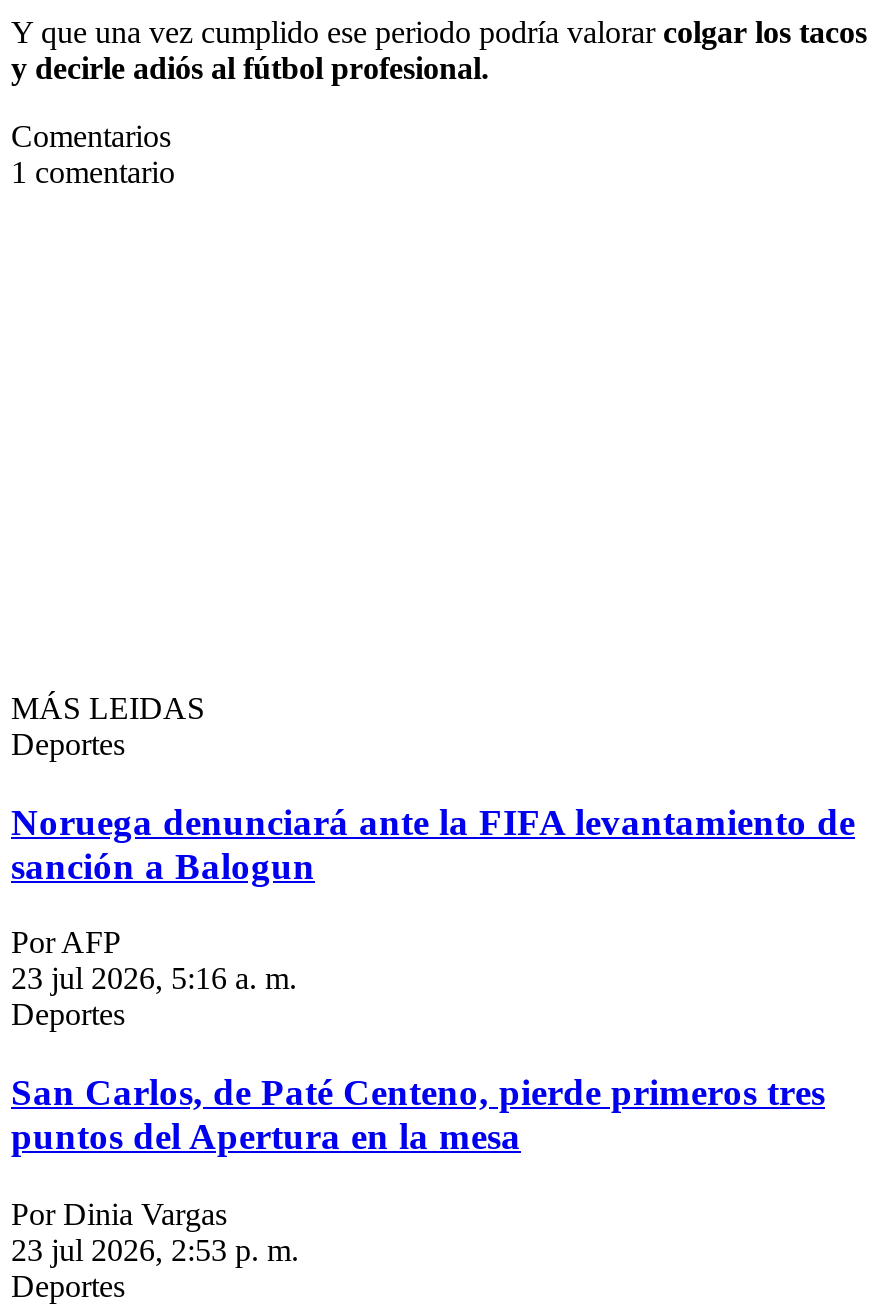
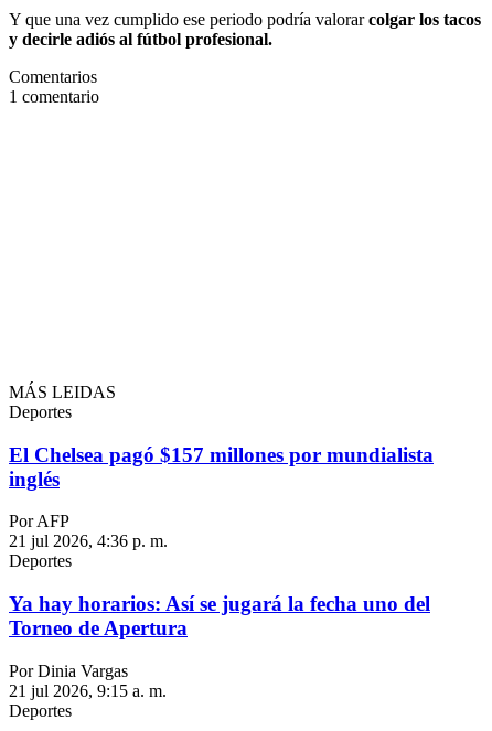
- Noruega denunciará ante la FIFA levantamiento de
- sanción a Balogun
+ El Chelsea pagó $157 millones por mundialista
+ inglés

- 23 jul 2026, 5:16 a. m.
+ 21 jul 2026, 4:36 p. m.

- San Carlos, de Paté Centeno, pierde primeros tres
- puntos del Apertura en la mesa
+ Ya hay horarios: Así se jugará la fecha uno del
+ Torneo de Apertura

- 23 jul 2026, 2:53 p. m.
+ 21 jul 2026, 9:15 a. m.
